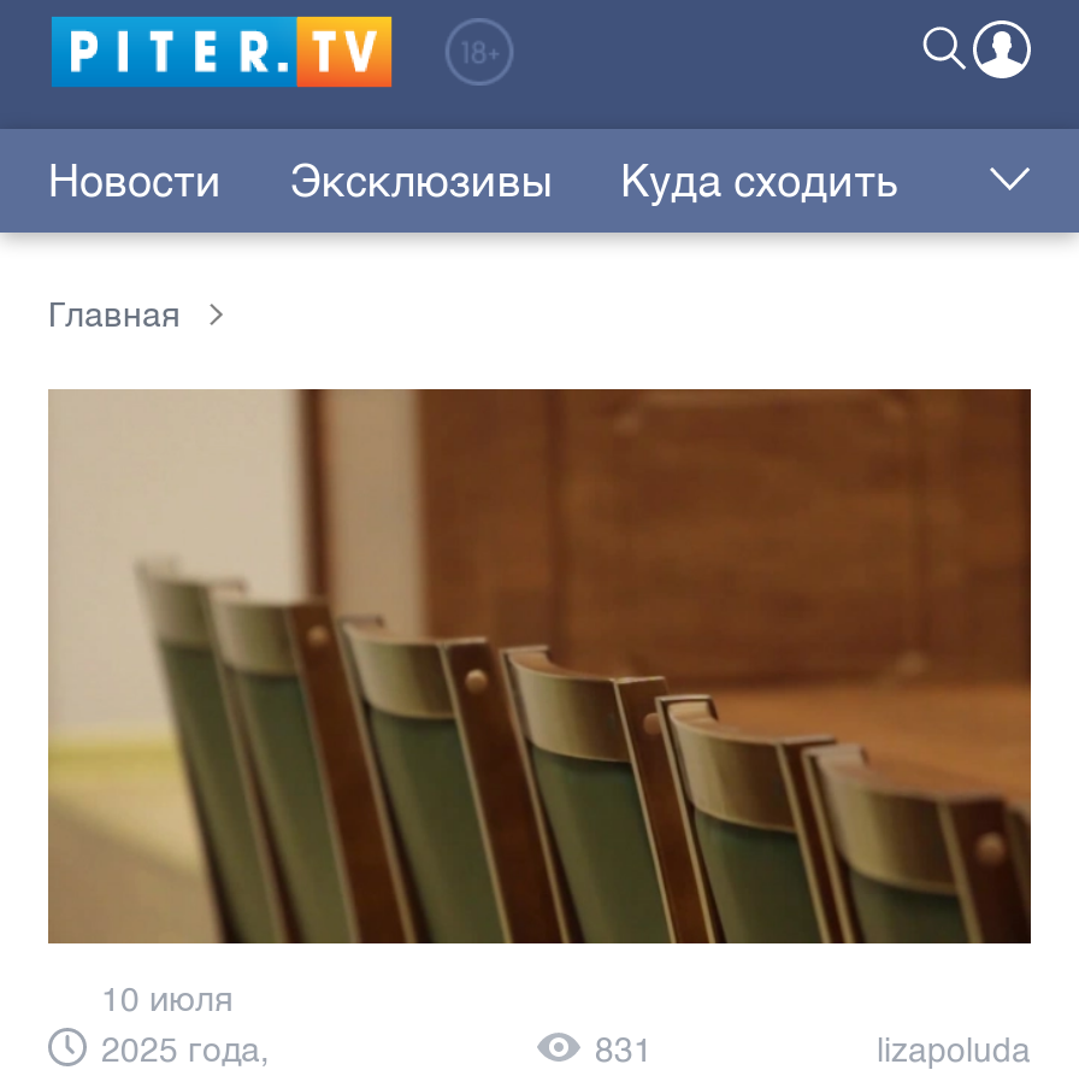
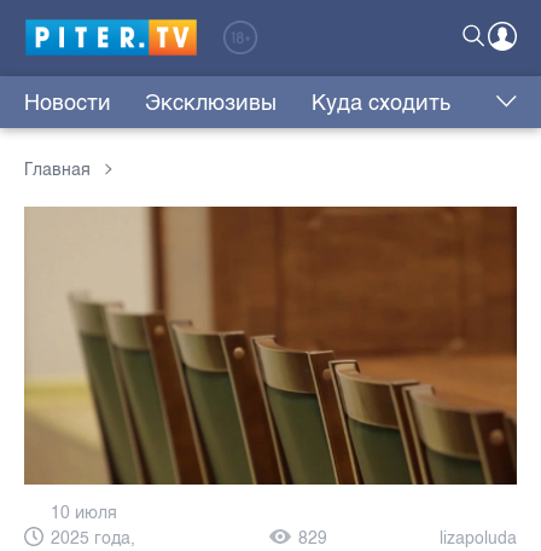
- 831
+ 829
